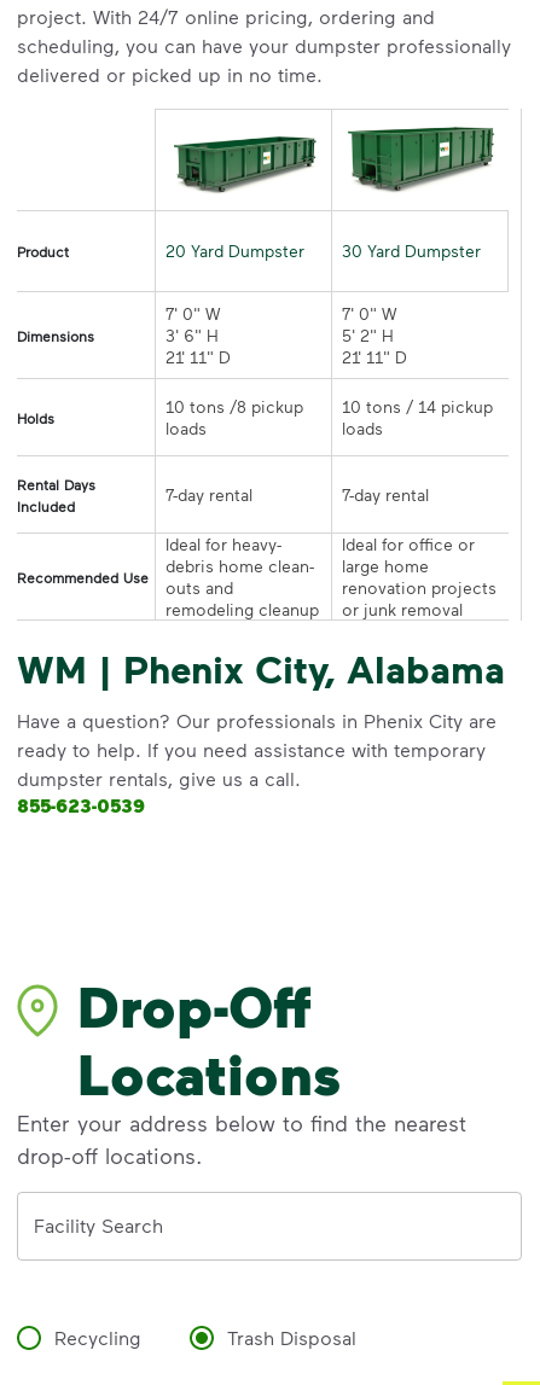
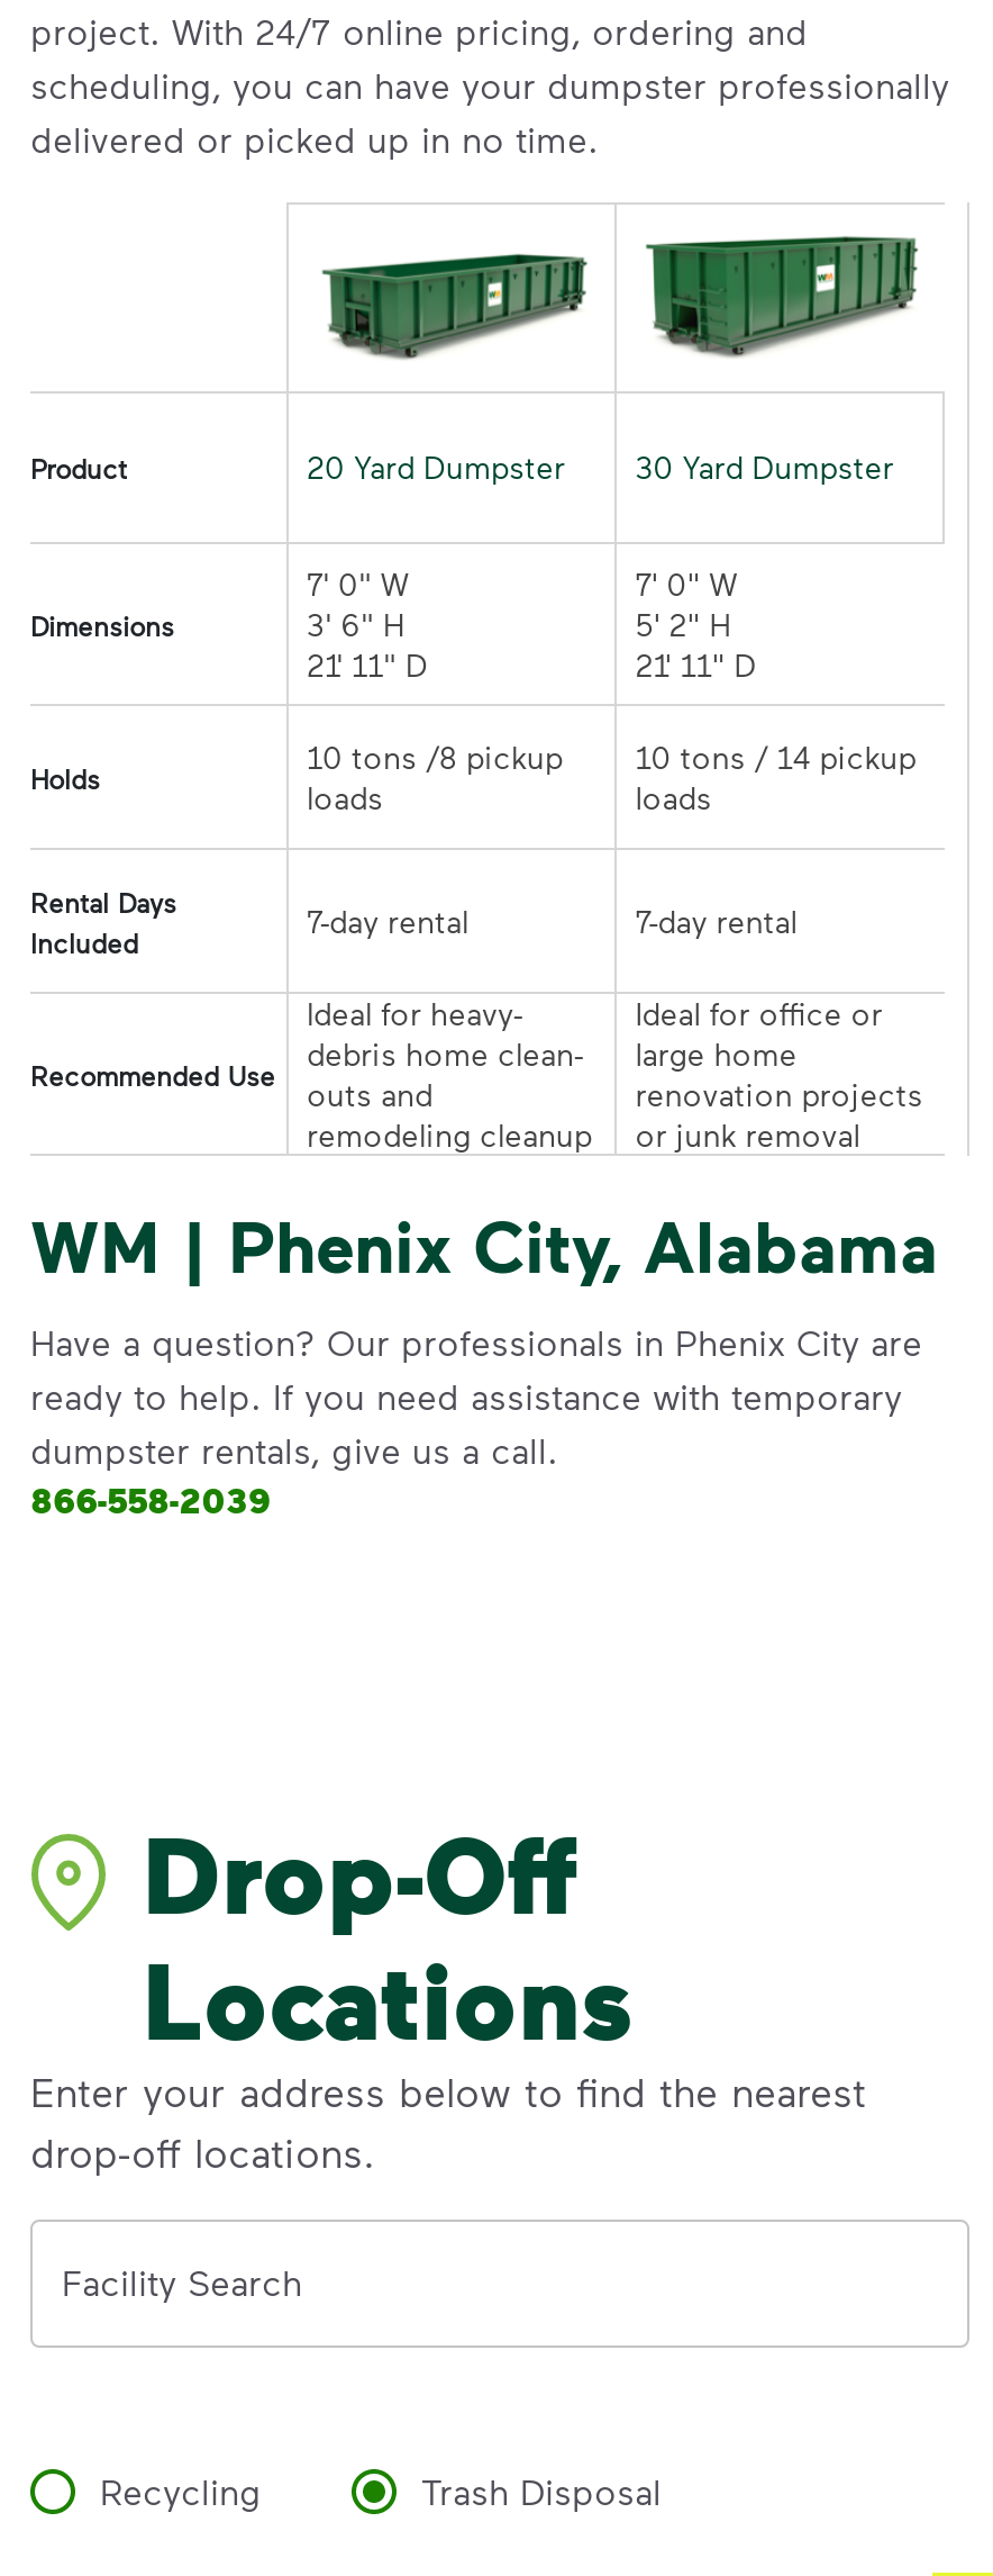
- 855-623-0539
+ 866-558-2039
